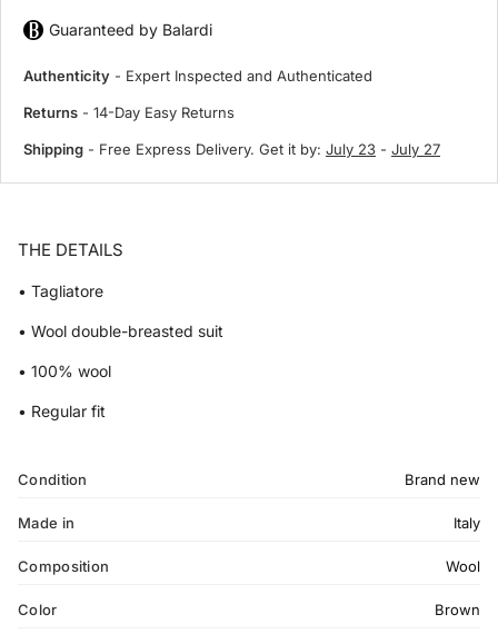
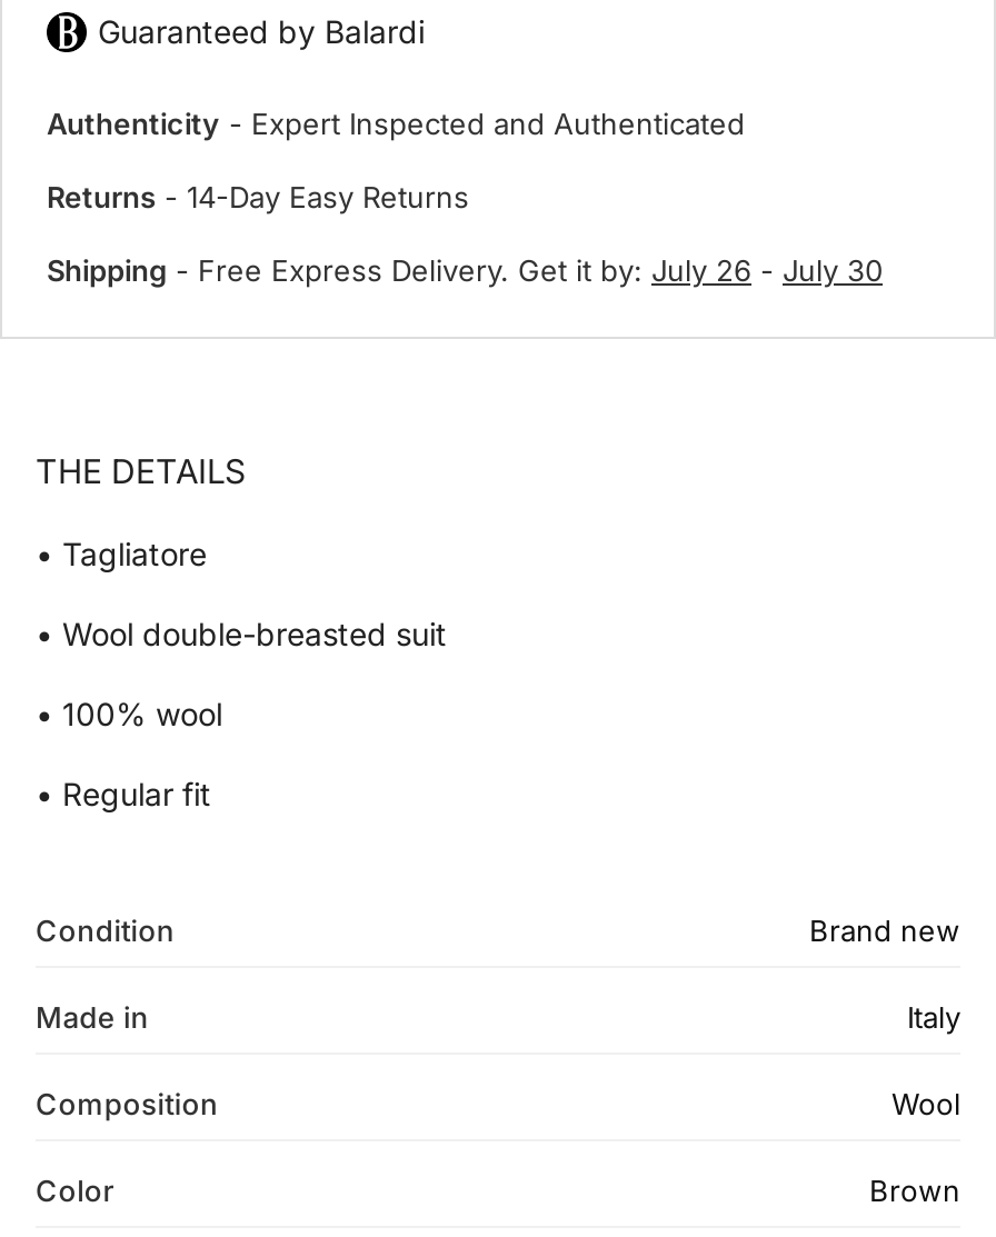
- Shipping - Free Express Delivery. Get it by: July 23 - July 27
+ Shipping - Free Express Delivery. Get it by: July 26 - July 30
